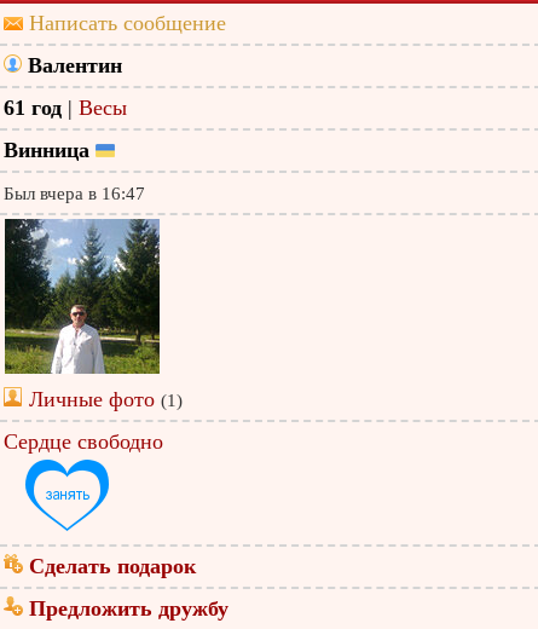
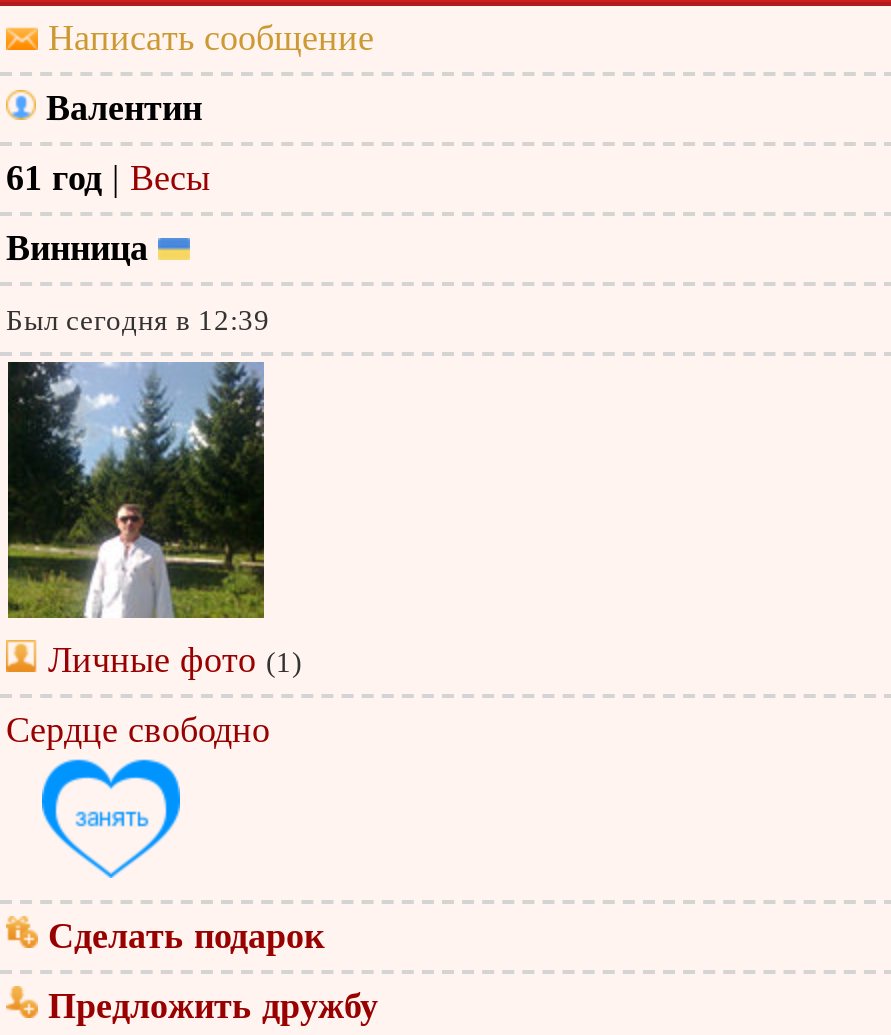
- Был вчера в 16:47
+ Был сегодня в 12:39
